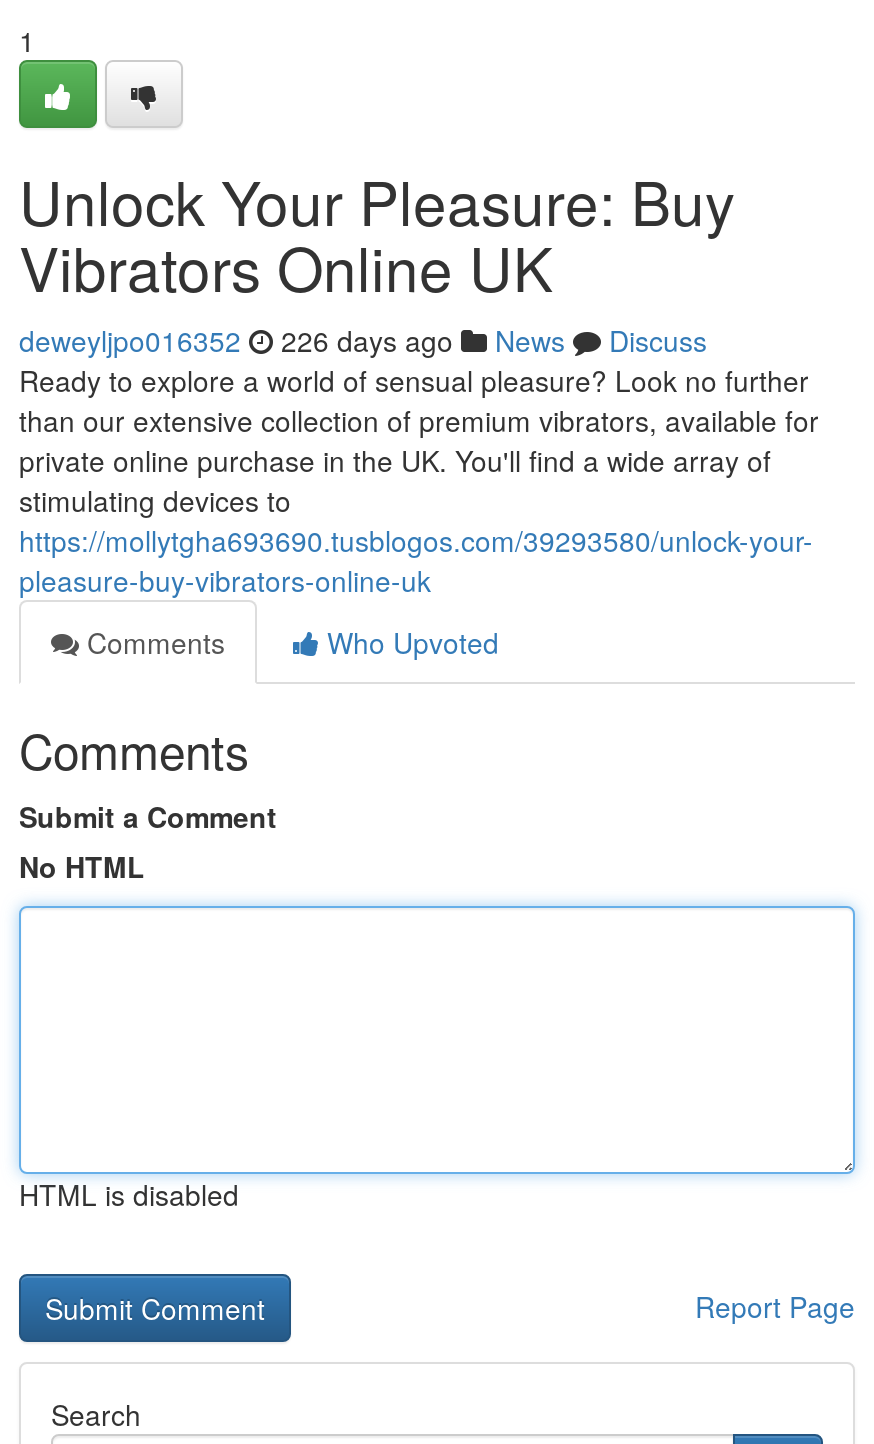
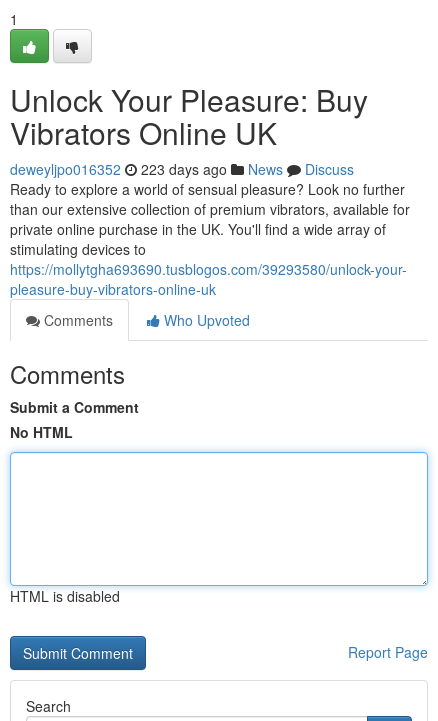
- deweyljpo016352 226 days ago News Discuss
+ deweyljpo016352 223 days ago News Discuss
